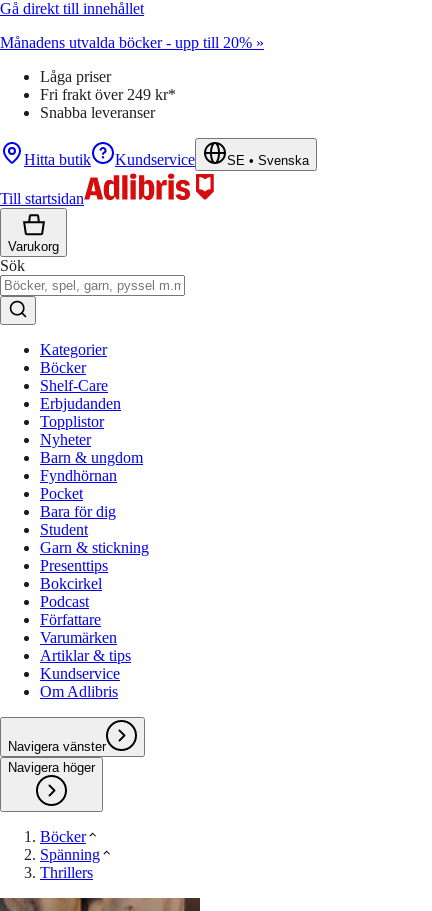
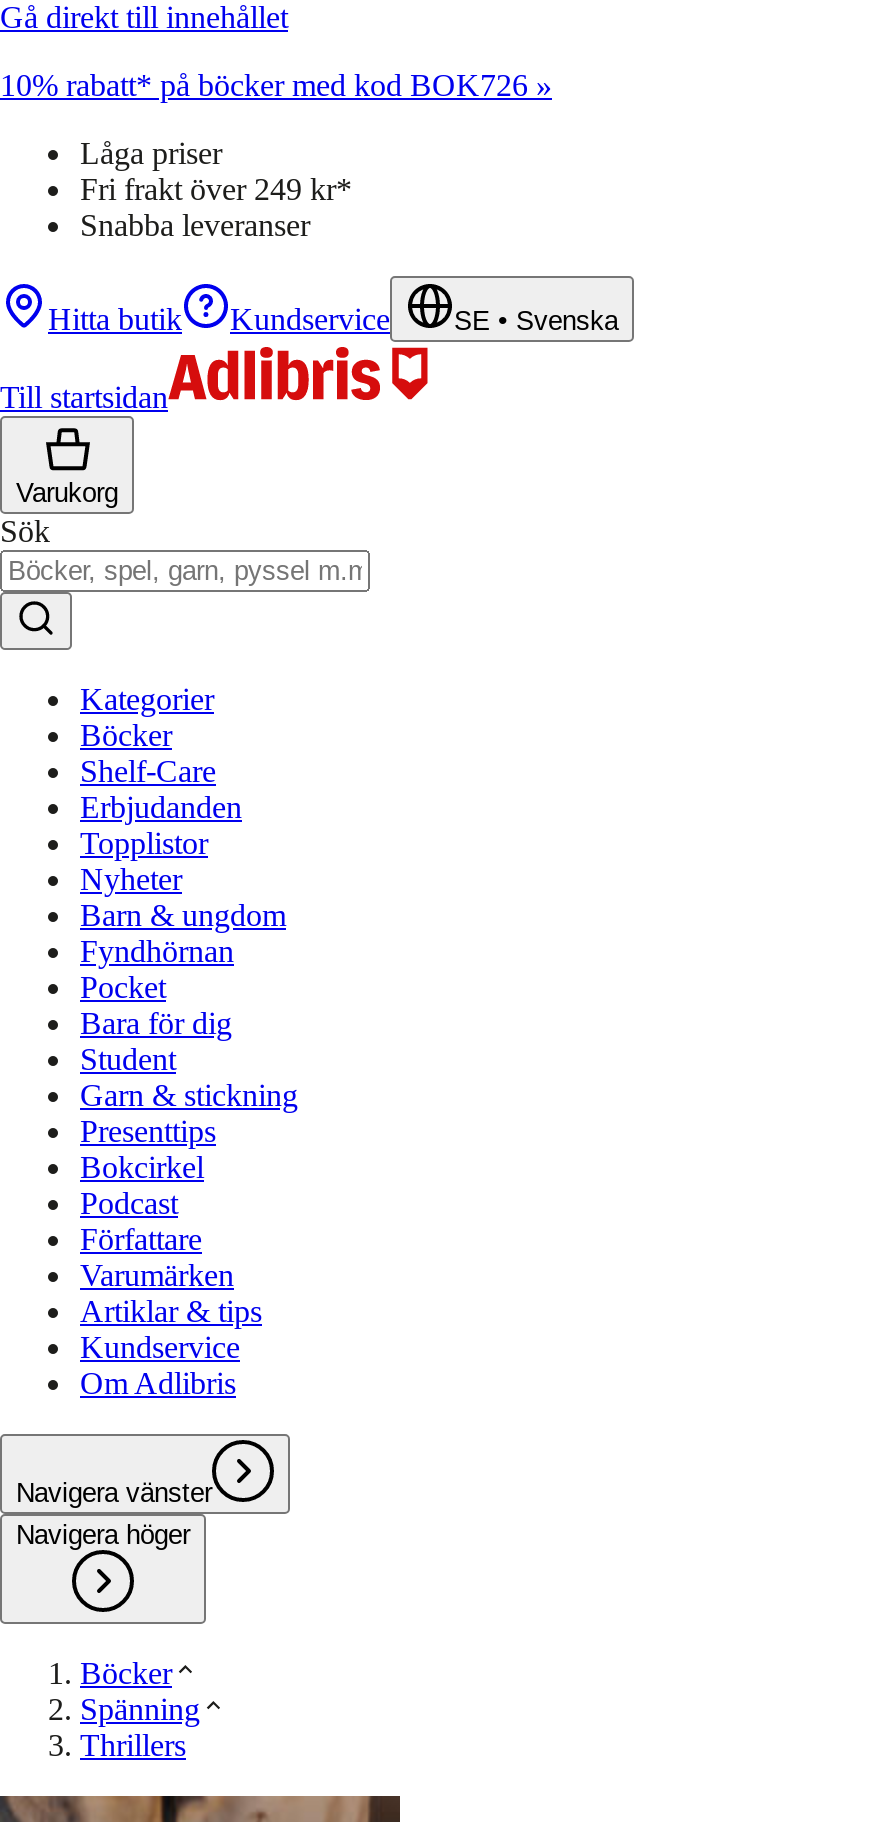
- Månadens utvalda böcker - upp till 20% »
+ 10% rabatt* på böcker med kod BOK726 »
